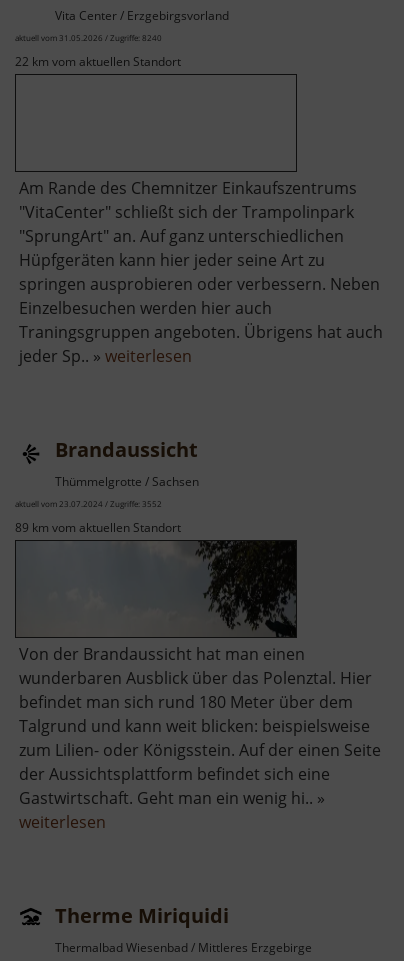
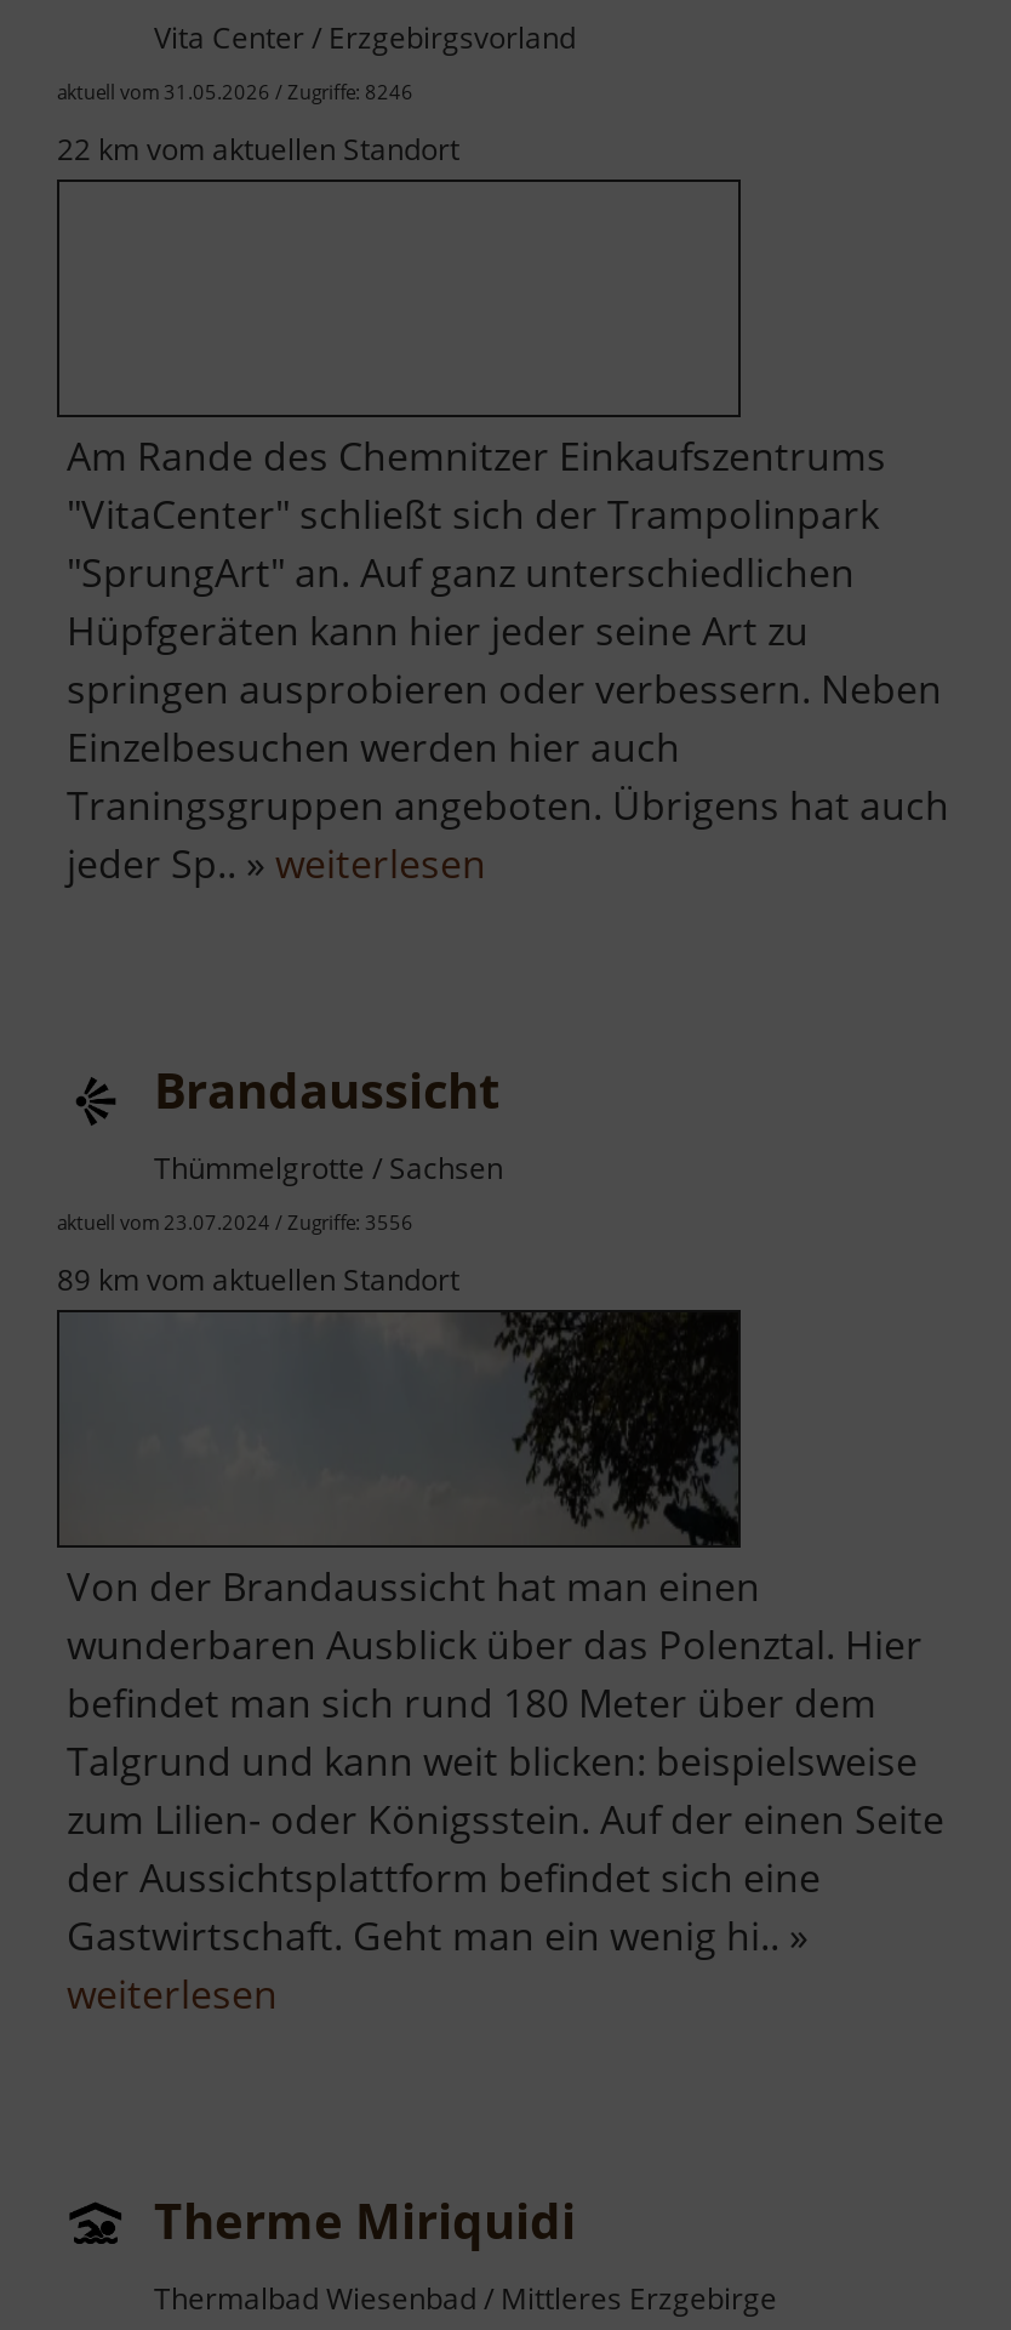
- aktuell vom 31.05.2026 / Zugriffe: 8240
+ aktuell vom 31.05.2026 / Zugriffe: 8246

- aktuell vom 23.07.2024 / Zugriffe: 3552
+ aktuell vom 23.07.2024 / Zugriffe: 3556
